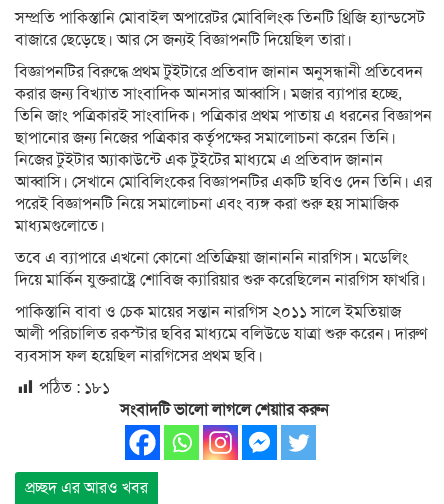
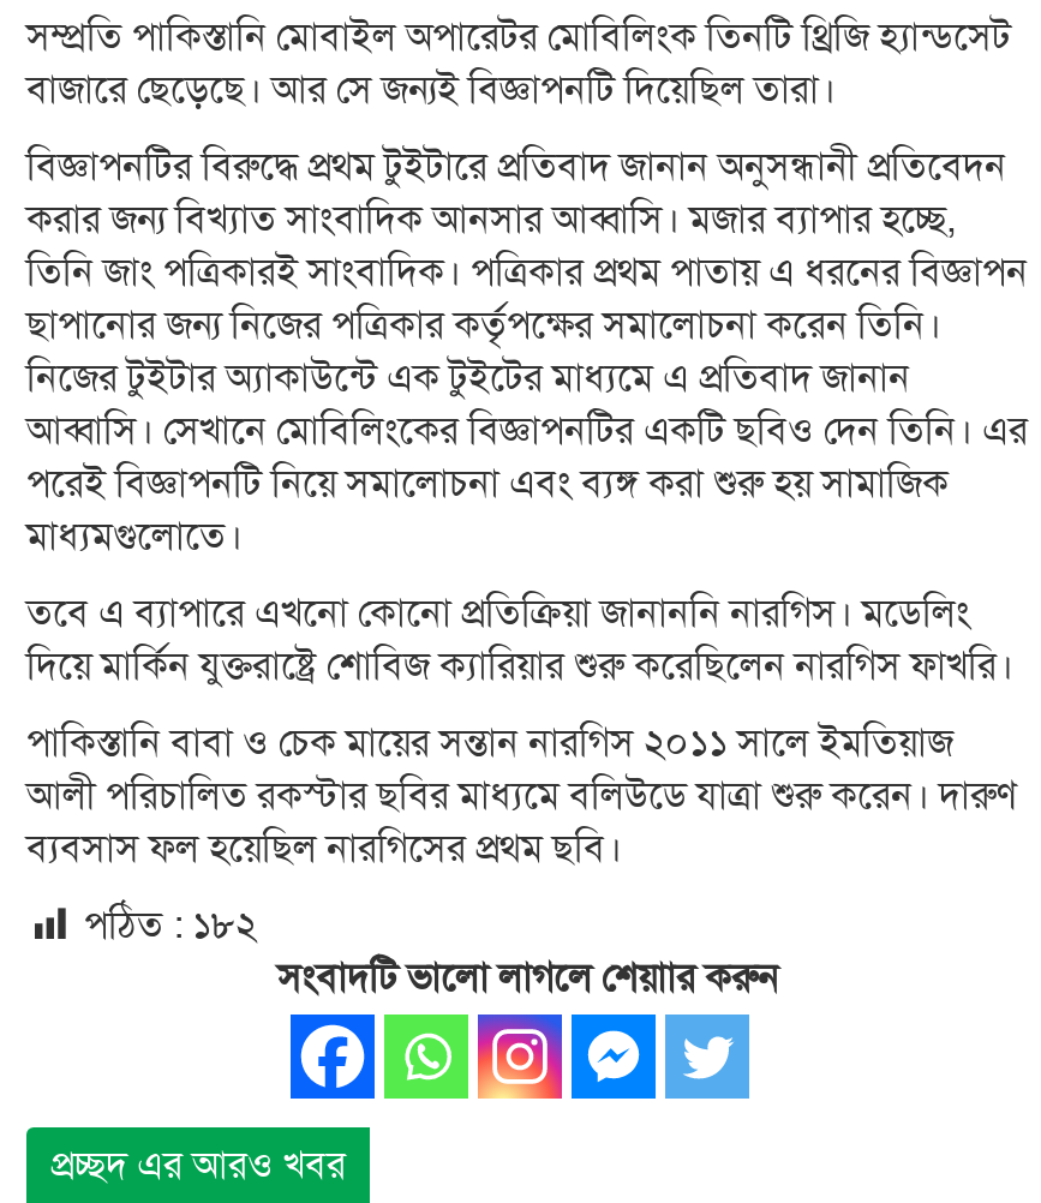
- পঠিত : ১৮১
+ পঠিত : ১৮২
